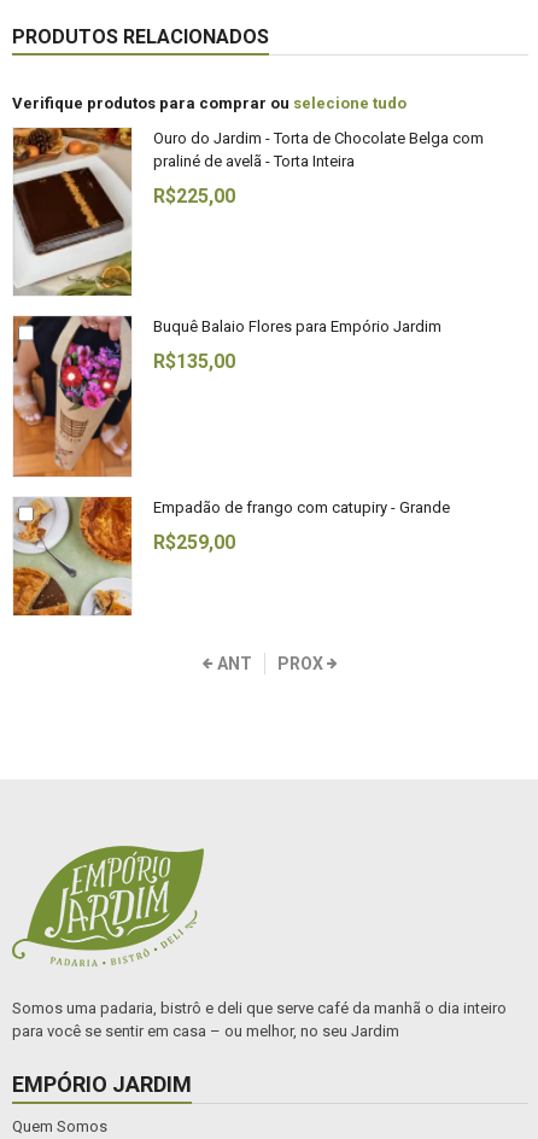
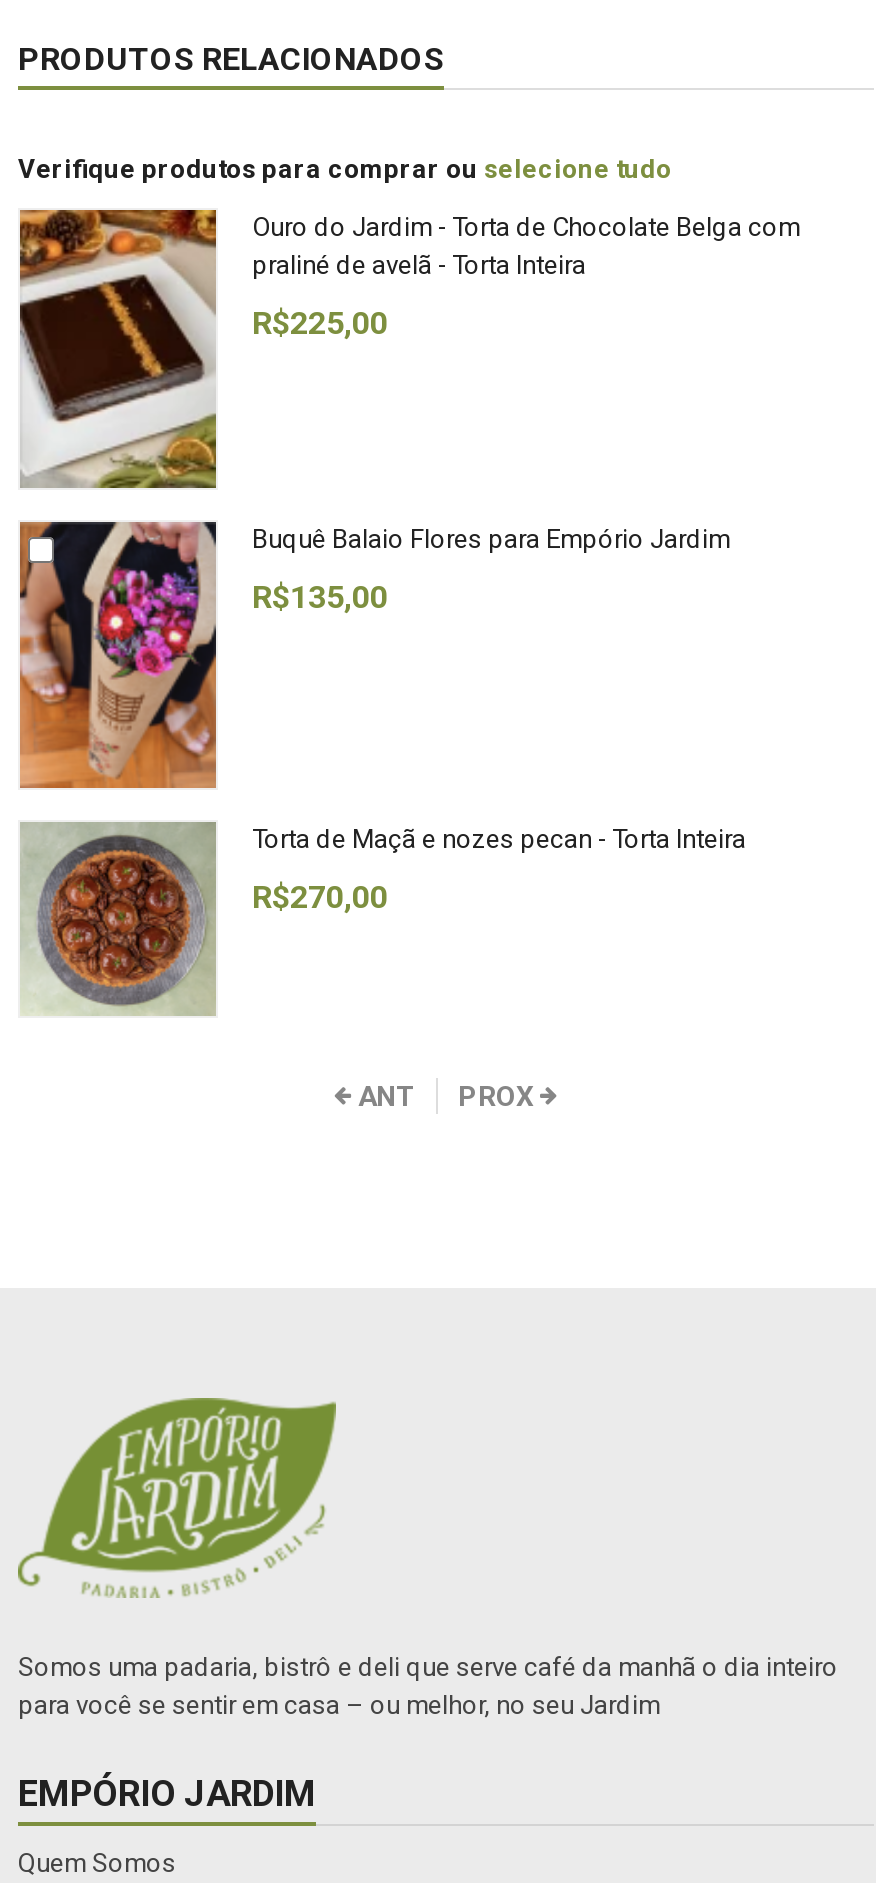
- [image]
- Empadão de frango com catupiry - Grande
+ [image]
+ Torta de Maçã e nozes pecan - Torta Inteira

- R$259,00
+ R$270,00
